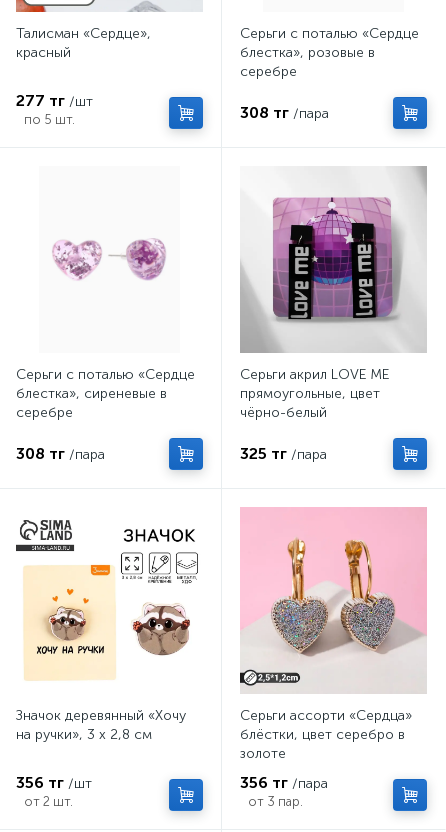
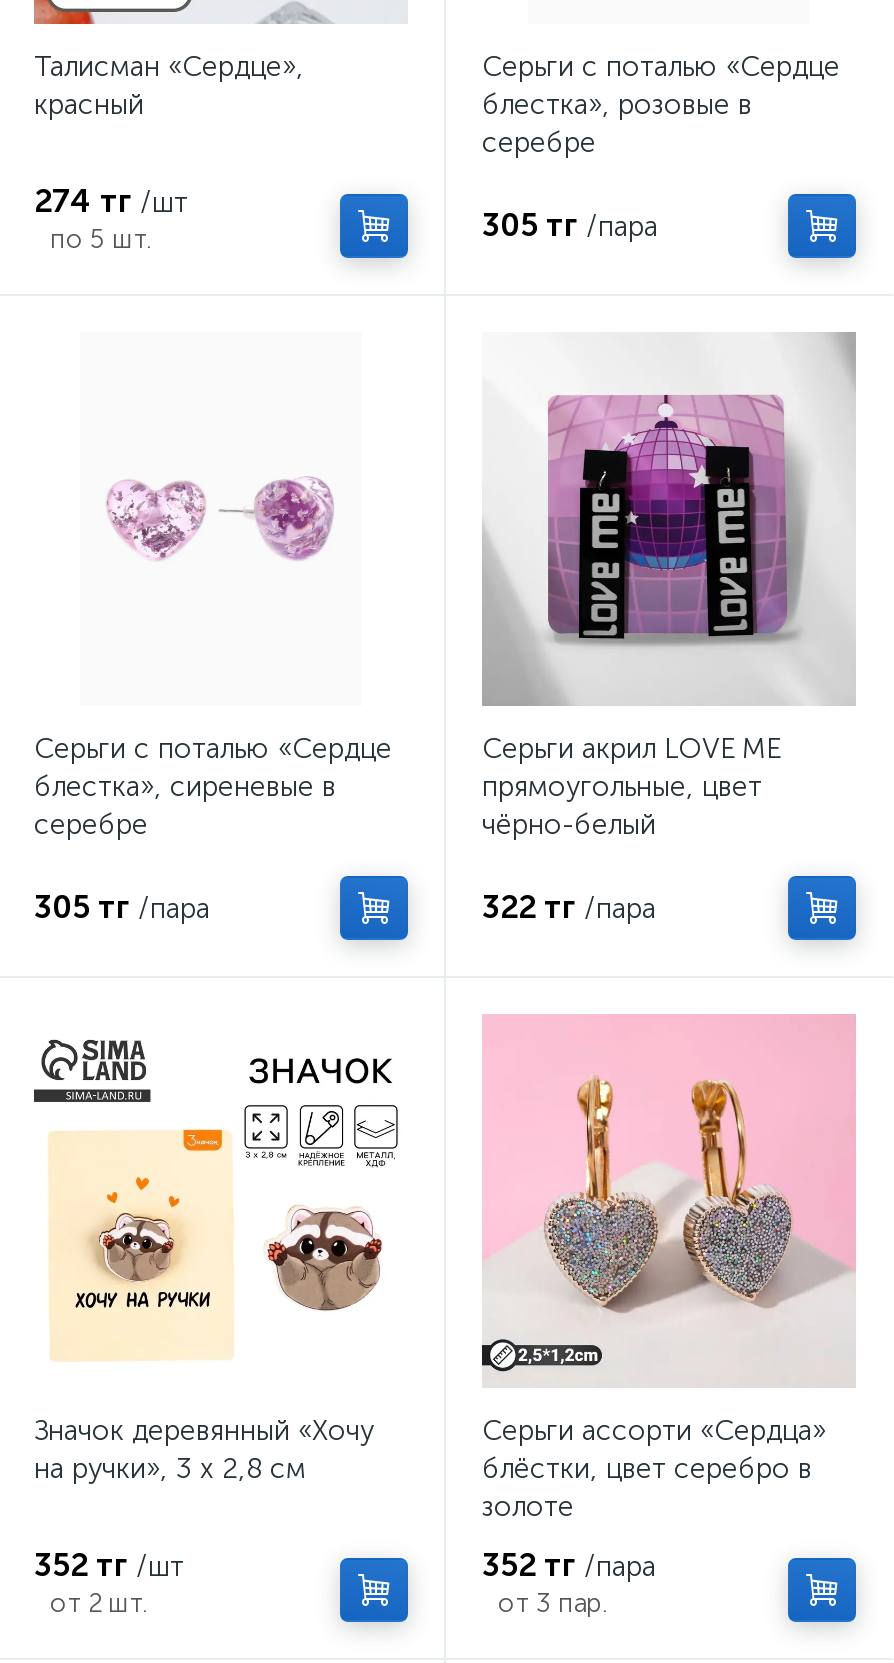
- 277 тг /шт
+ 274 тг /шт

- 308 тг /пара
+ 305 тг /пара

- 308 тг /пара
+ 305 тг /пара

- 325 тг /пара
+ 322 тг /пара

- 356 тг /шт
+ 352 тг /шт

- 356 тг /пара
+ 352 тг /пара
